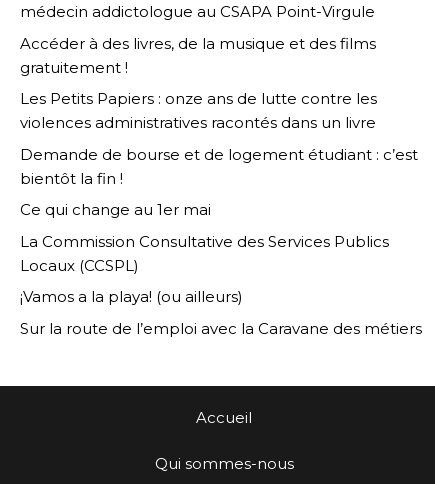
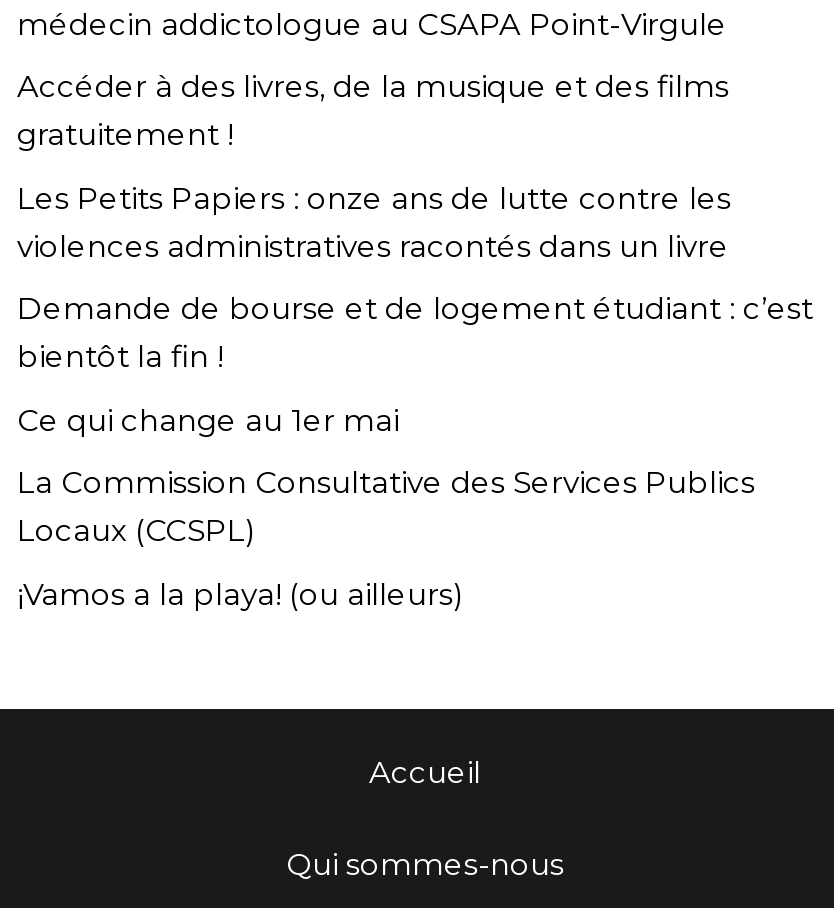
- Sur la route de l’emploi avec la Caravane des métiers
